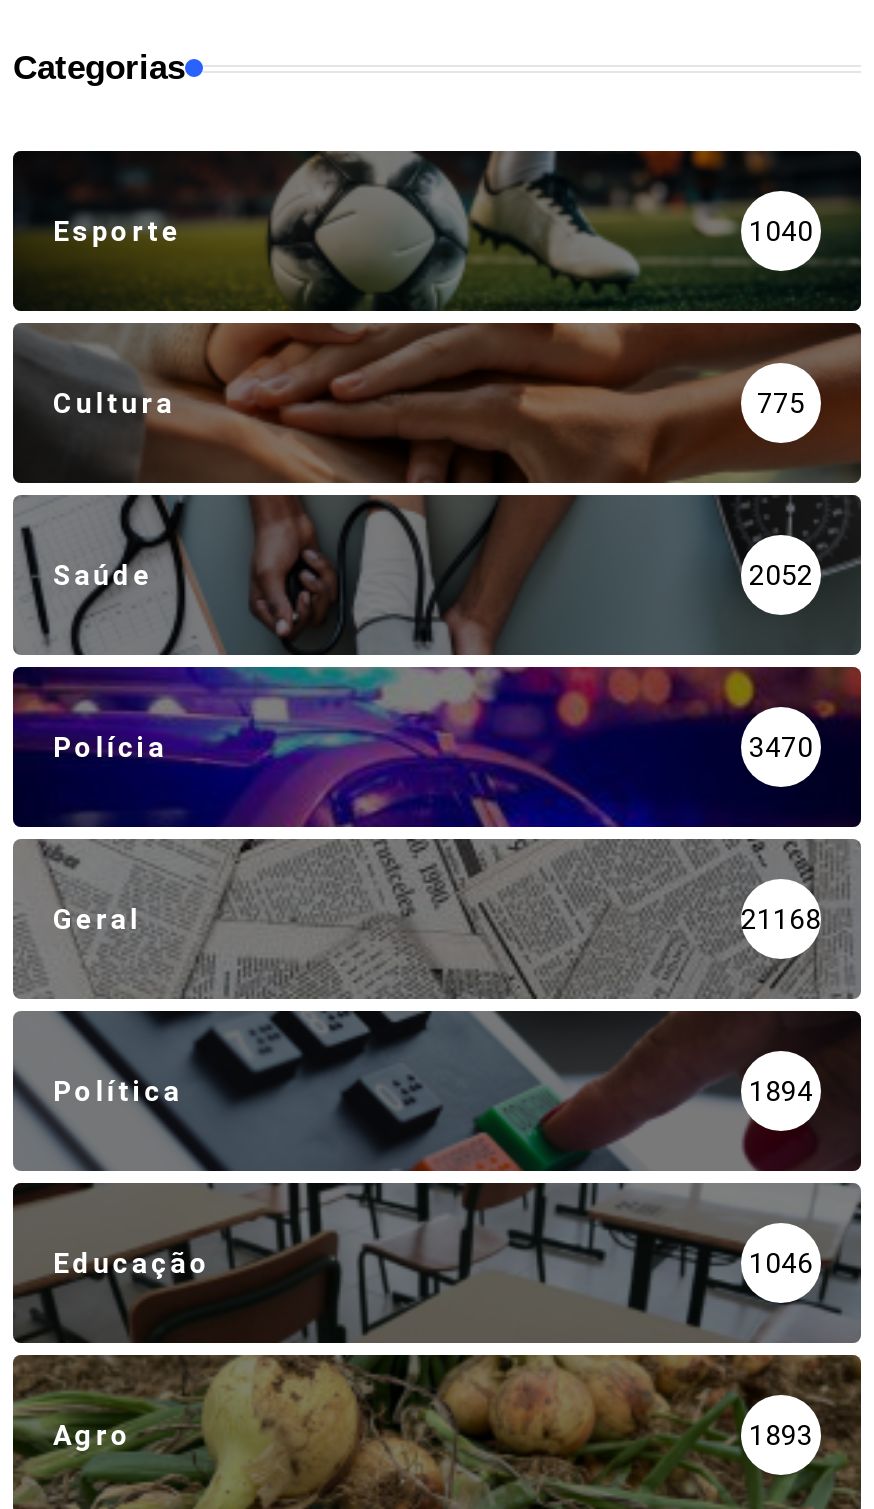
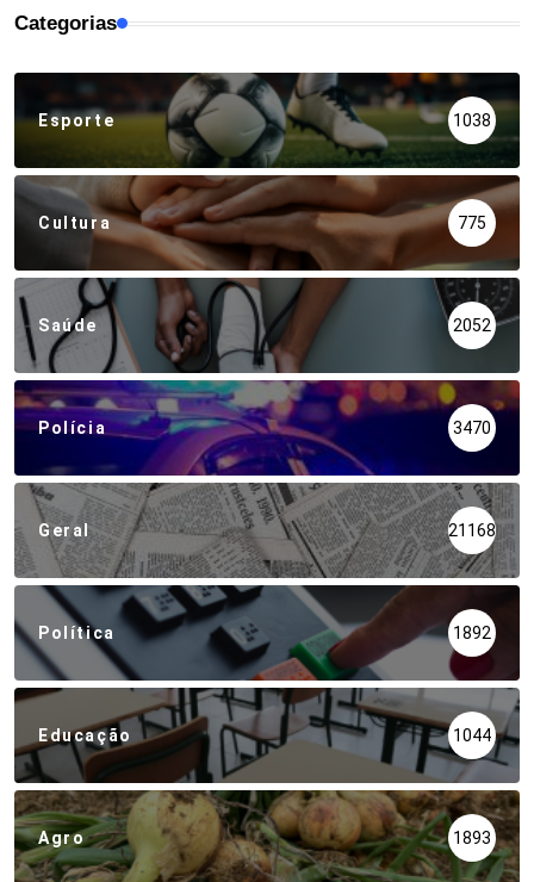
- 1040
+ 1038

- 1894
+ 1892

- 1046
+ 1044
